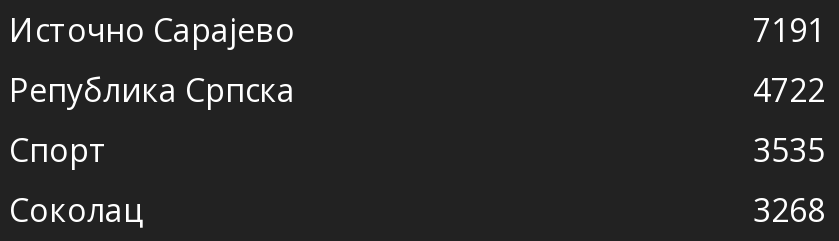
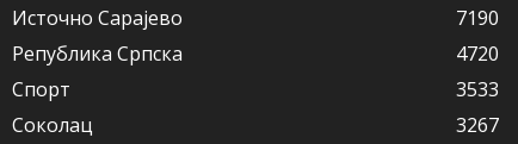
- 7191
+ 7190

- 4722
+ 4720

- 3535
+ 3533

- 3268
+ 3267
